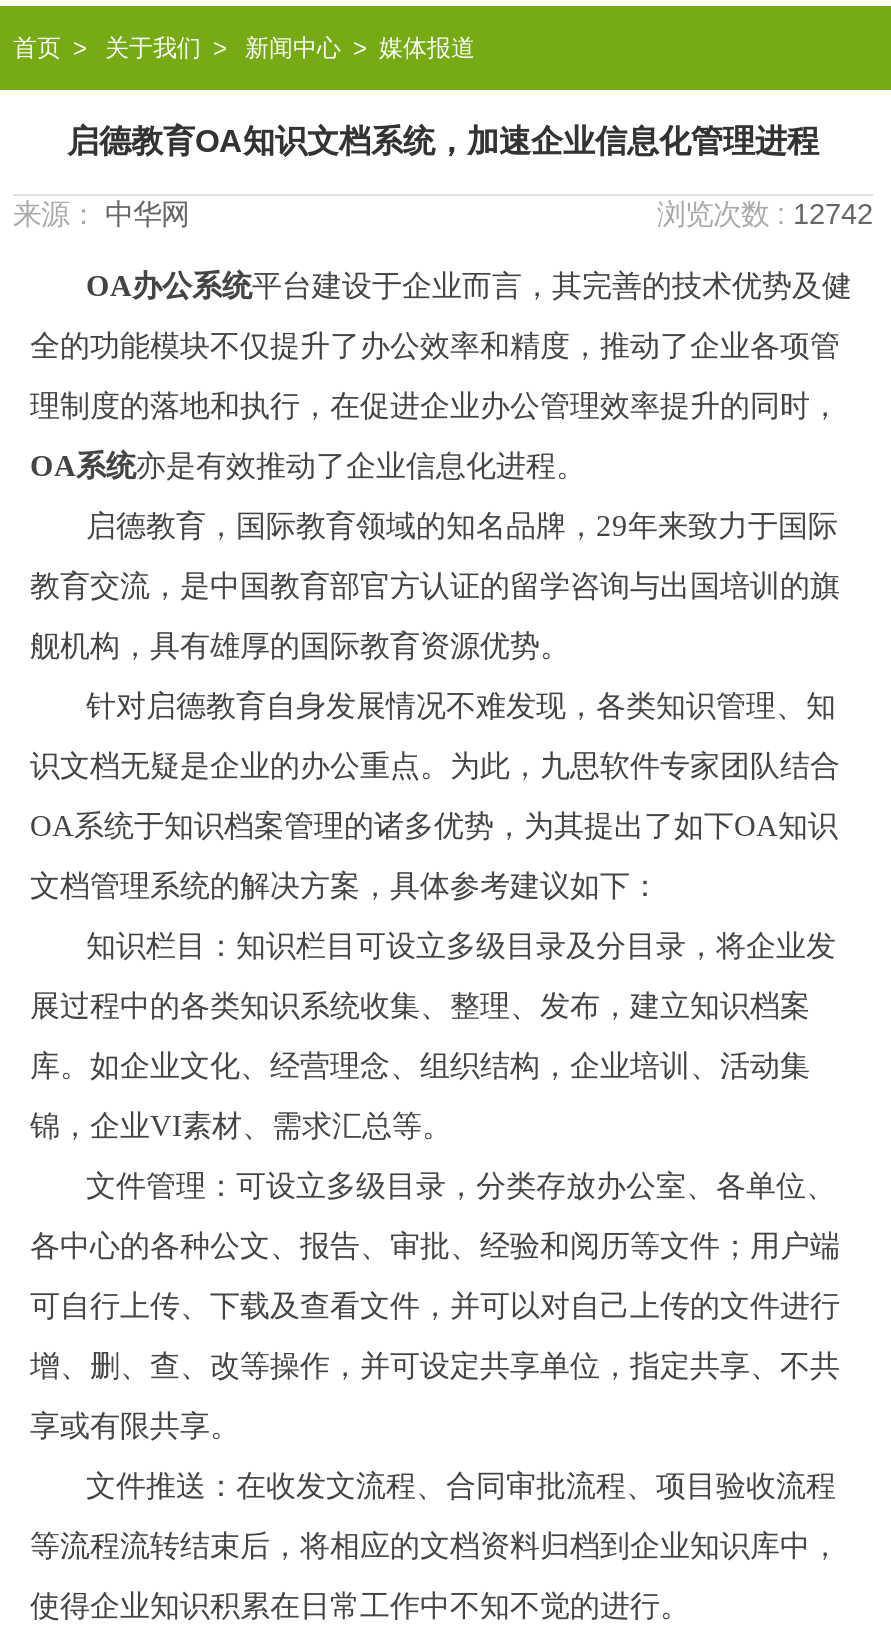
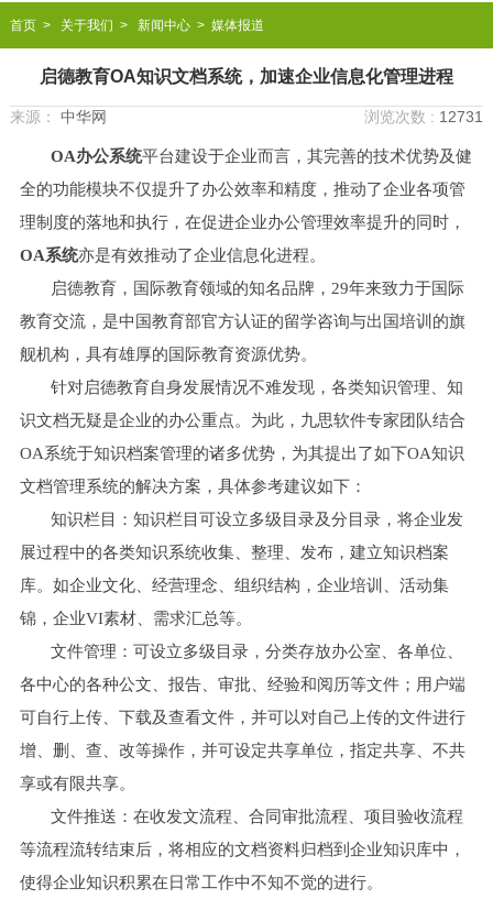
- 浏览次数 : 12742
+ 浏览次数 : 12731
